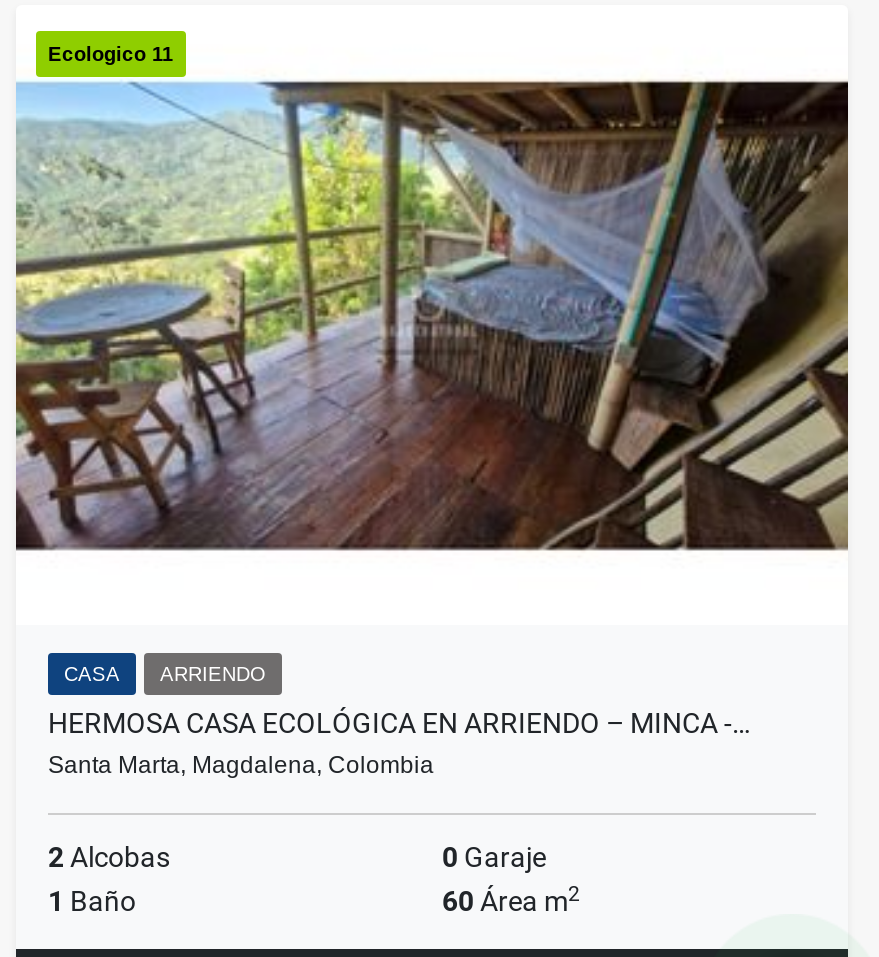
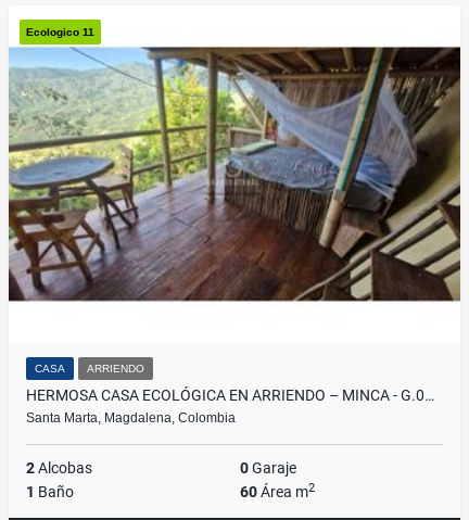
- HERMOSA CASA ECOLÓGICA EN ARRIENDO – MINCA -…
+ HERMOSA CASA ECOLÓGICA EN ARRIENDO – MINCA - G.0…
